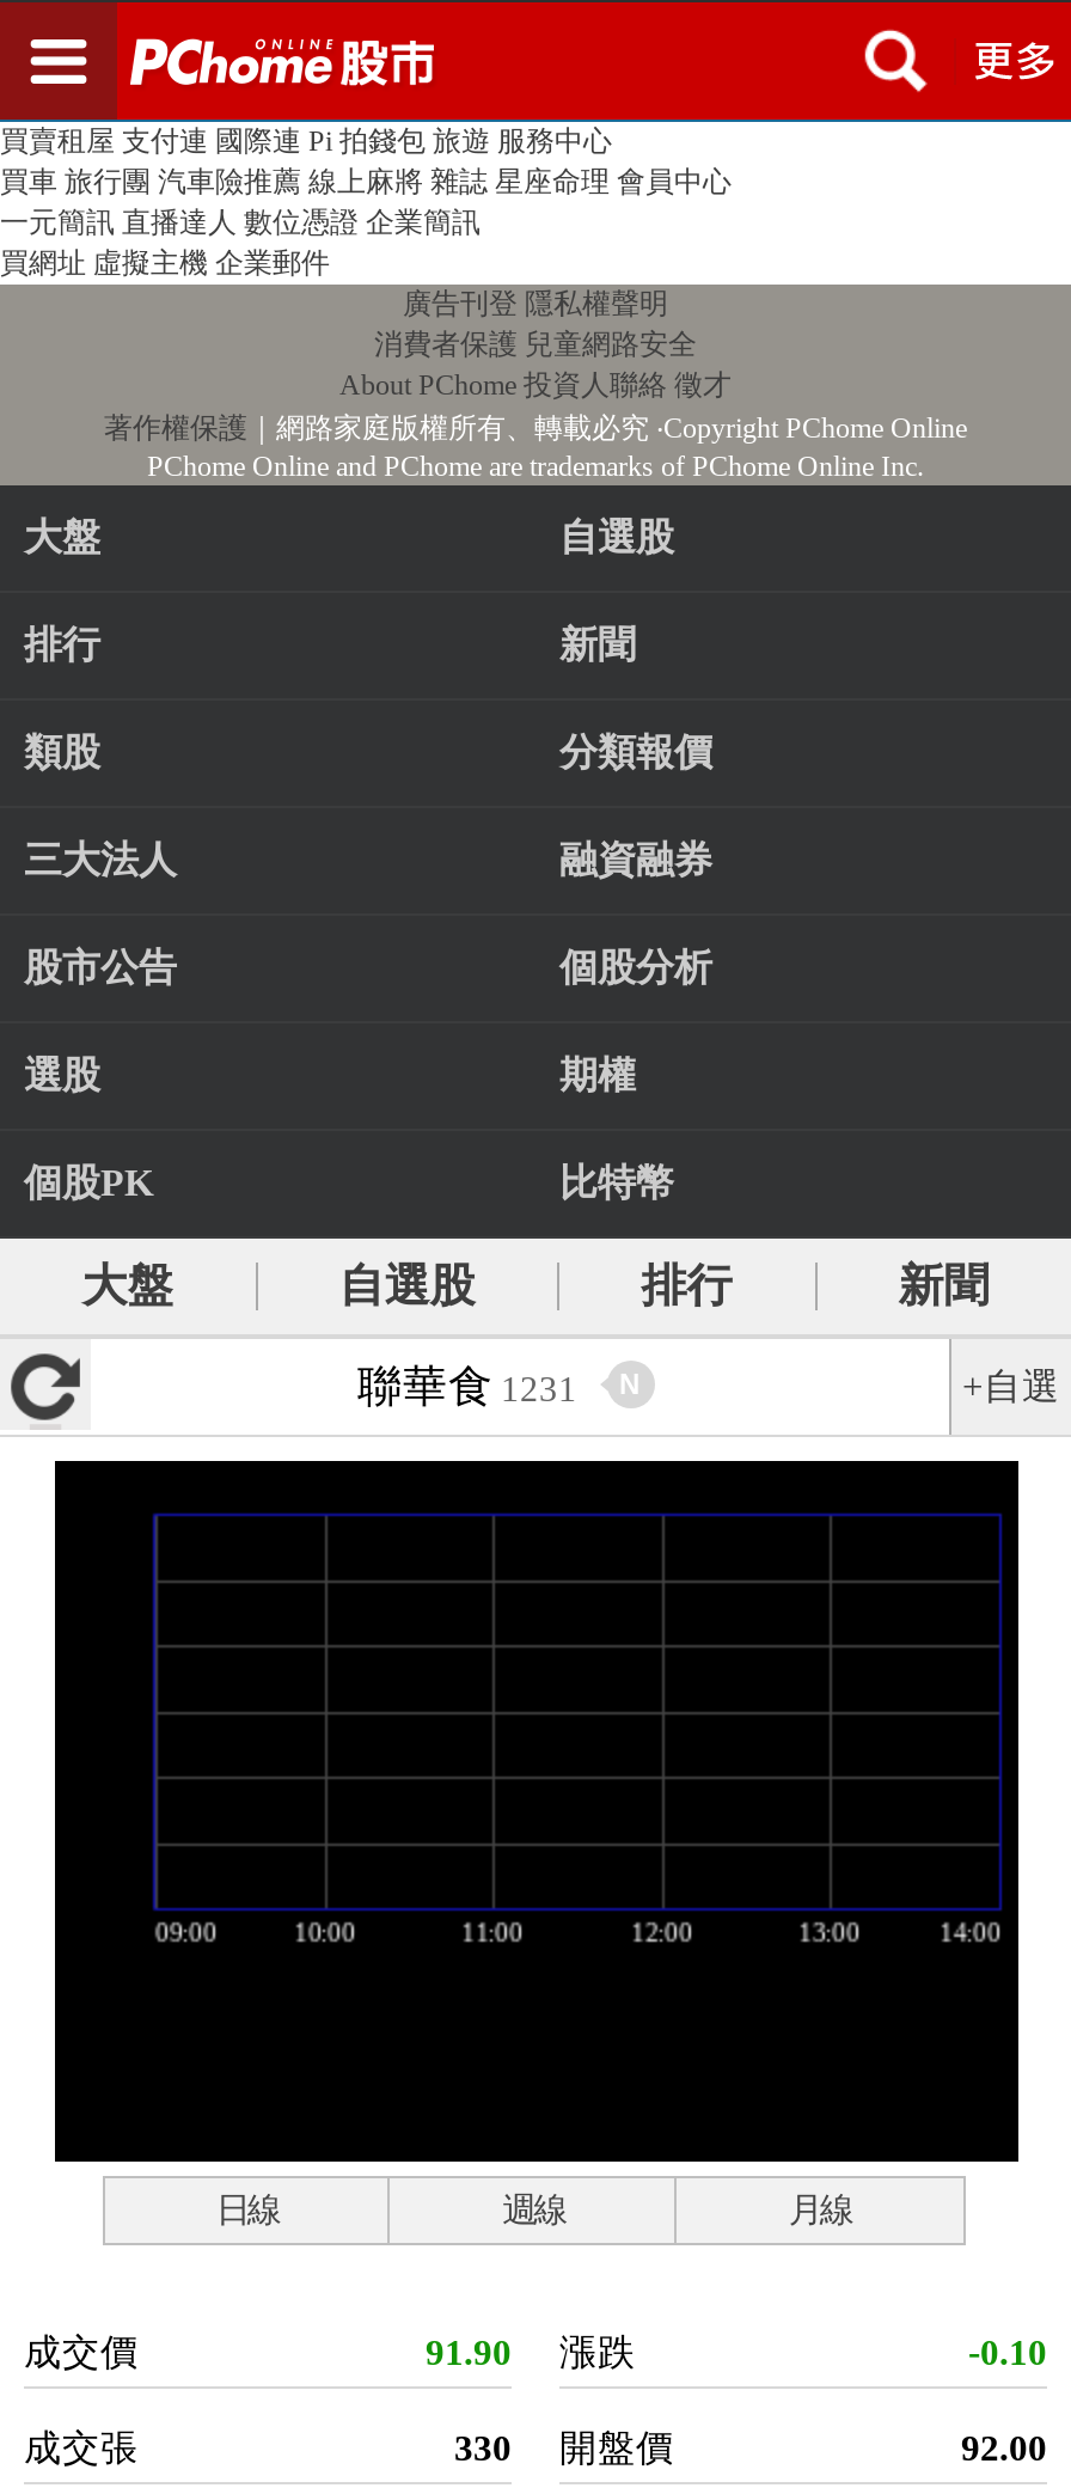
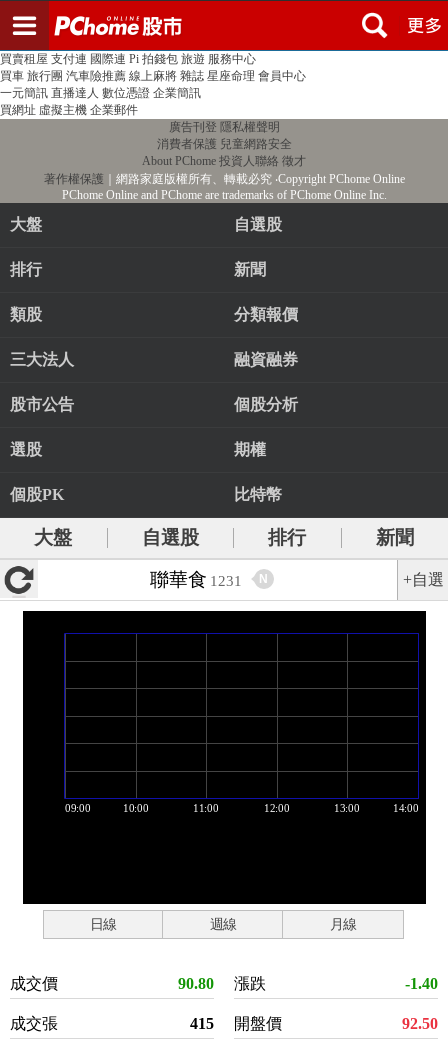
- 91.90 漲跌
+ 90.80 漲跌

- -0.10
+ -1.40

- 330 開盤價
+ 415 開盤價

- 92.00
+ 92.50
